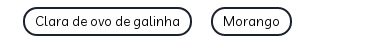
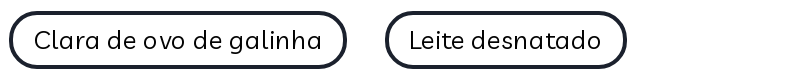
- Morango
+ Leite desnatado
